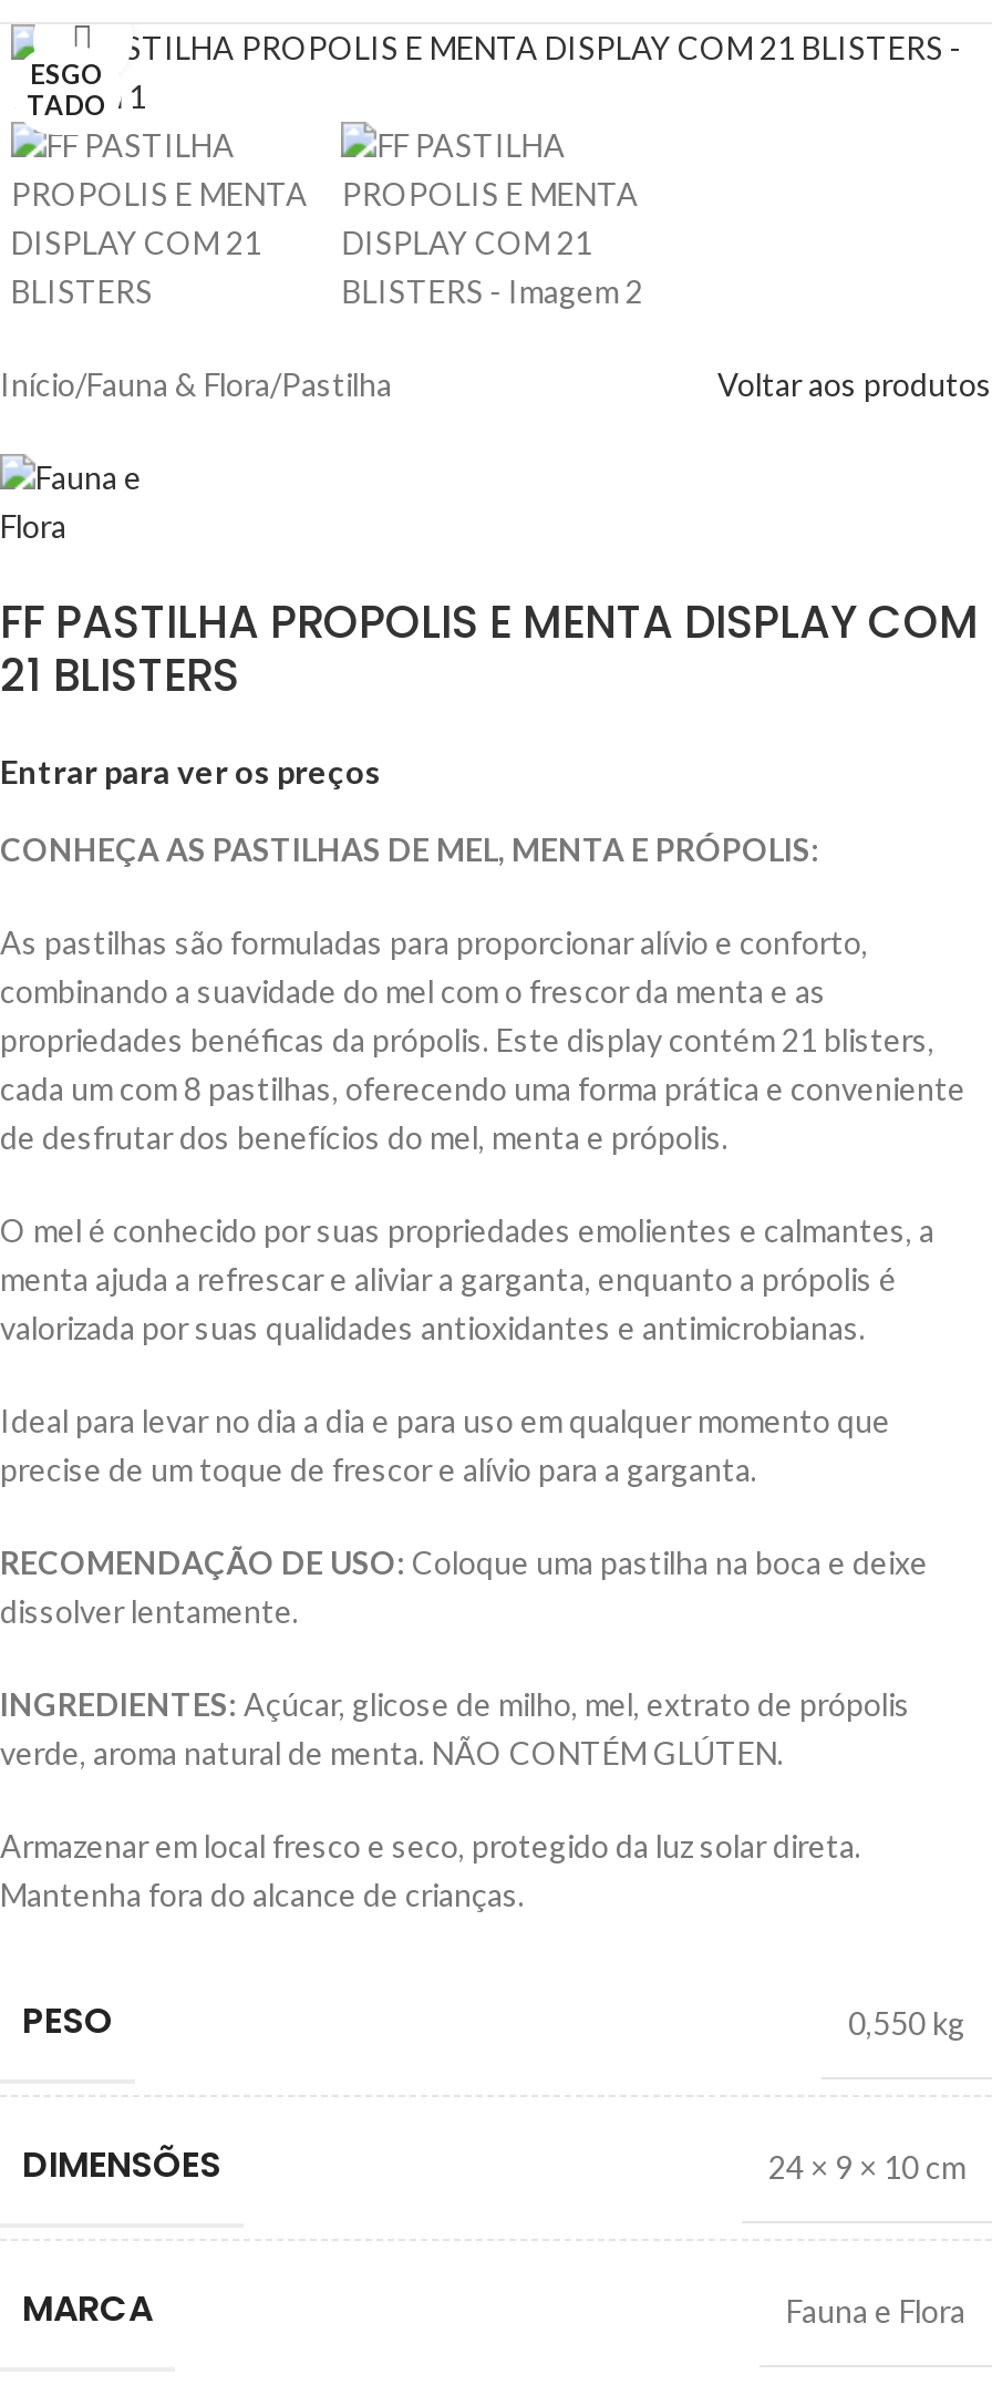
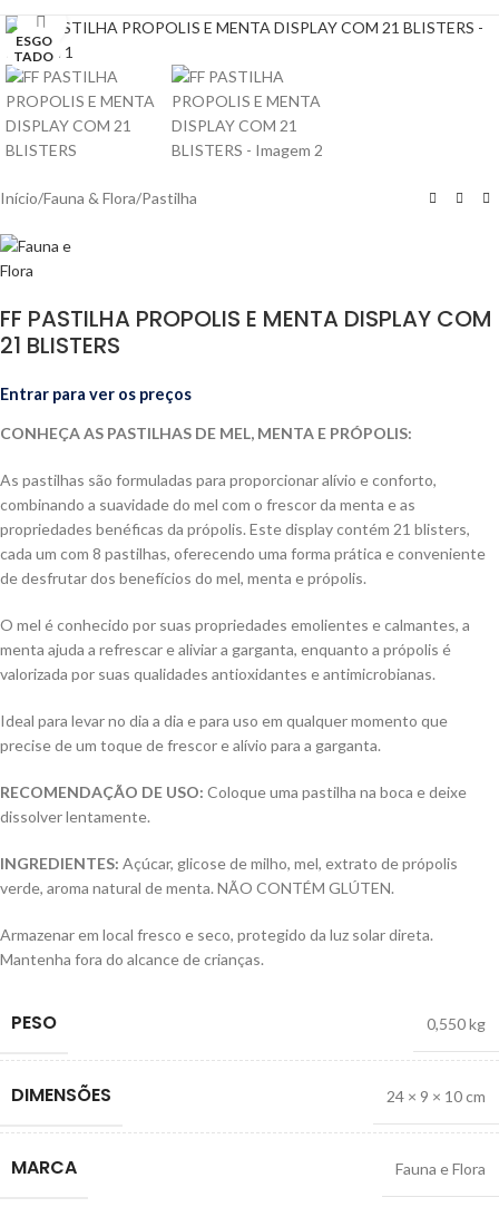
- Voltar aos produtos
